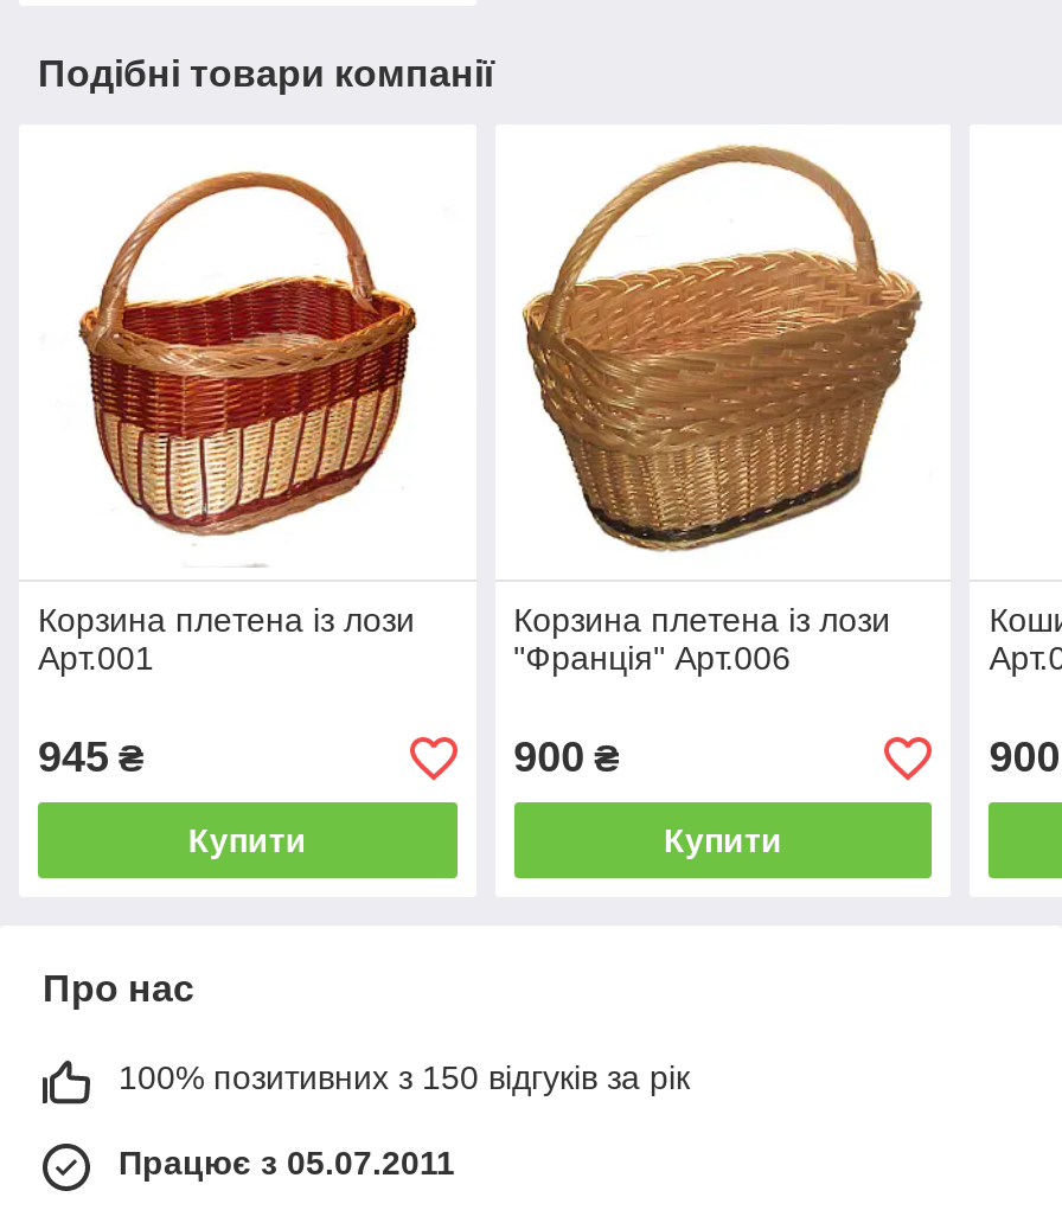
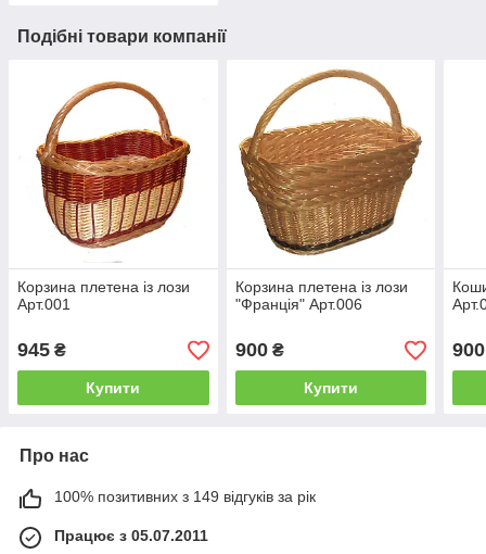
- 100% позитивних з 150 відгуків за рік
+ 100% позитивних з 149 відгуків за рік
